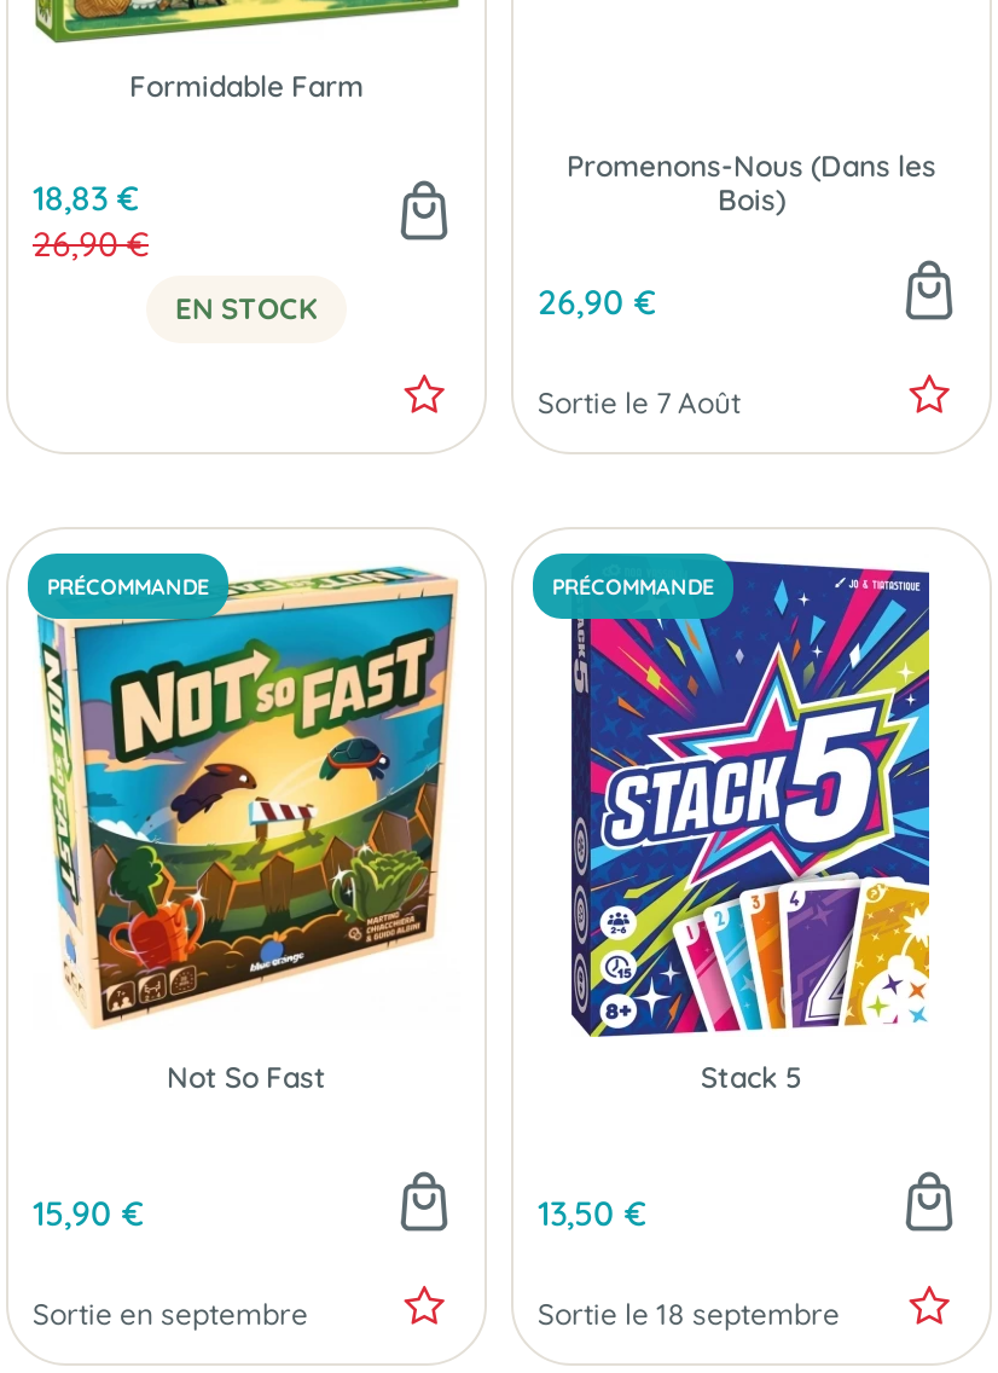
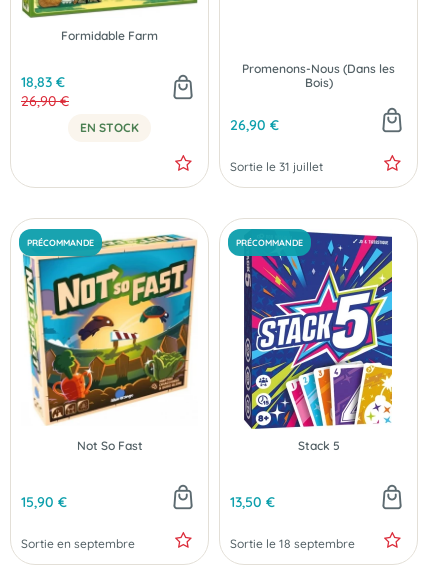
- Sortie le 7 Août
+ Sortie le 31 juillet
